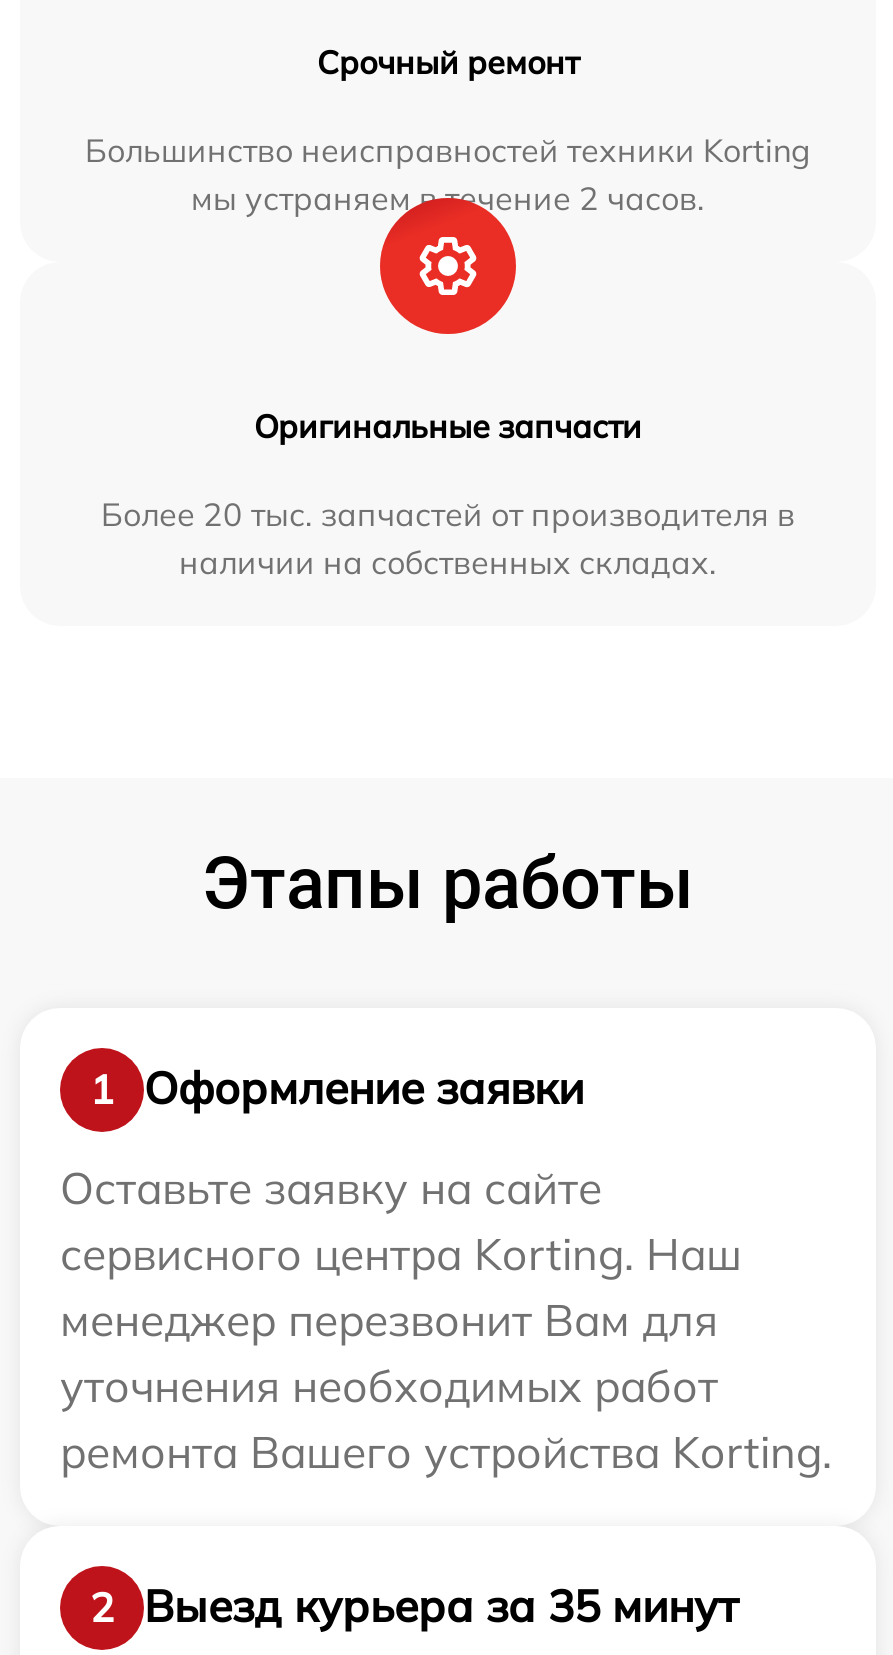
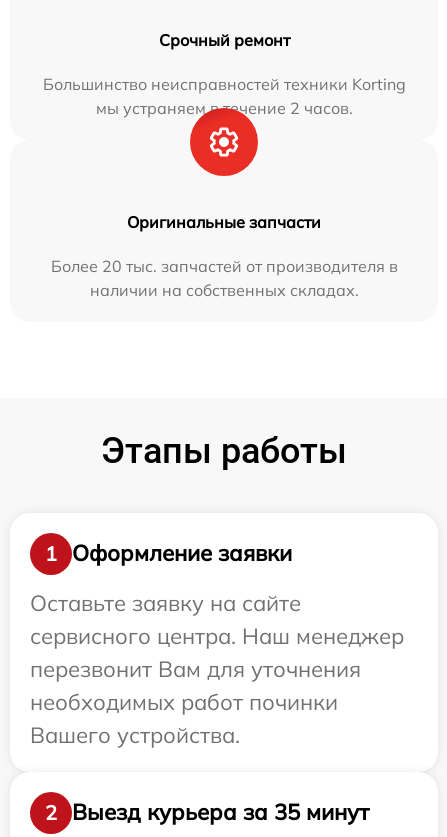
- сервисного центра Korting. Наш
- менеджер перезвонит Вам для
- уточнения необходимых работ
- ремонта Вашего устройства Korting.
+ сервисного центра. Наш менеджер
+ перезвонит Вам для уточнения
+ необходимых работ починки
+ Вашего устройства.
